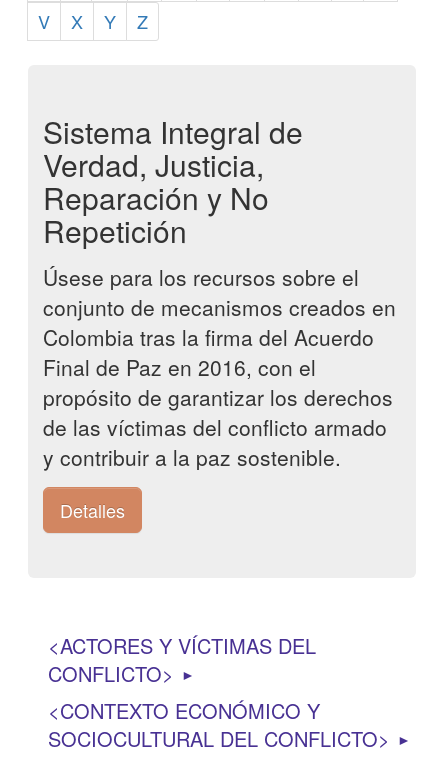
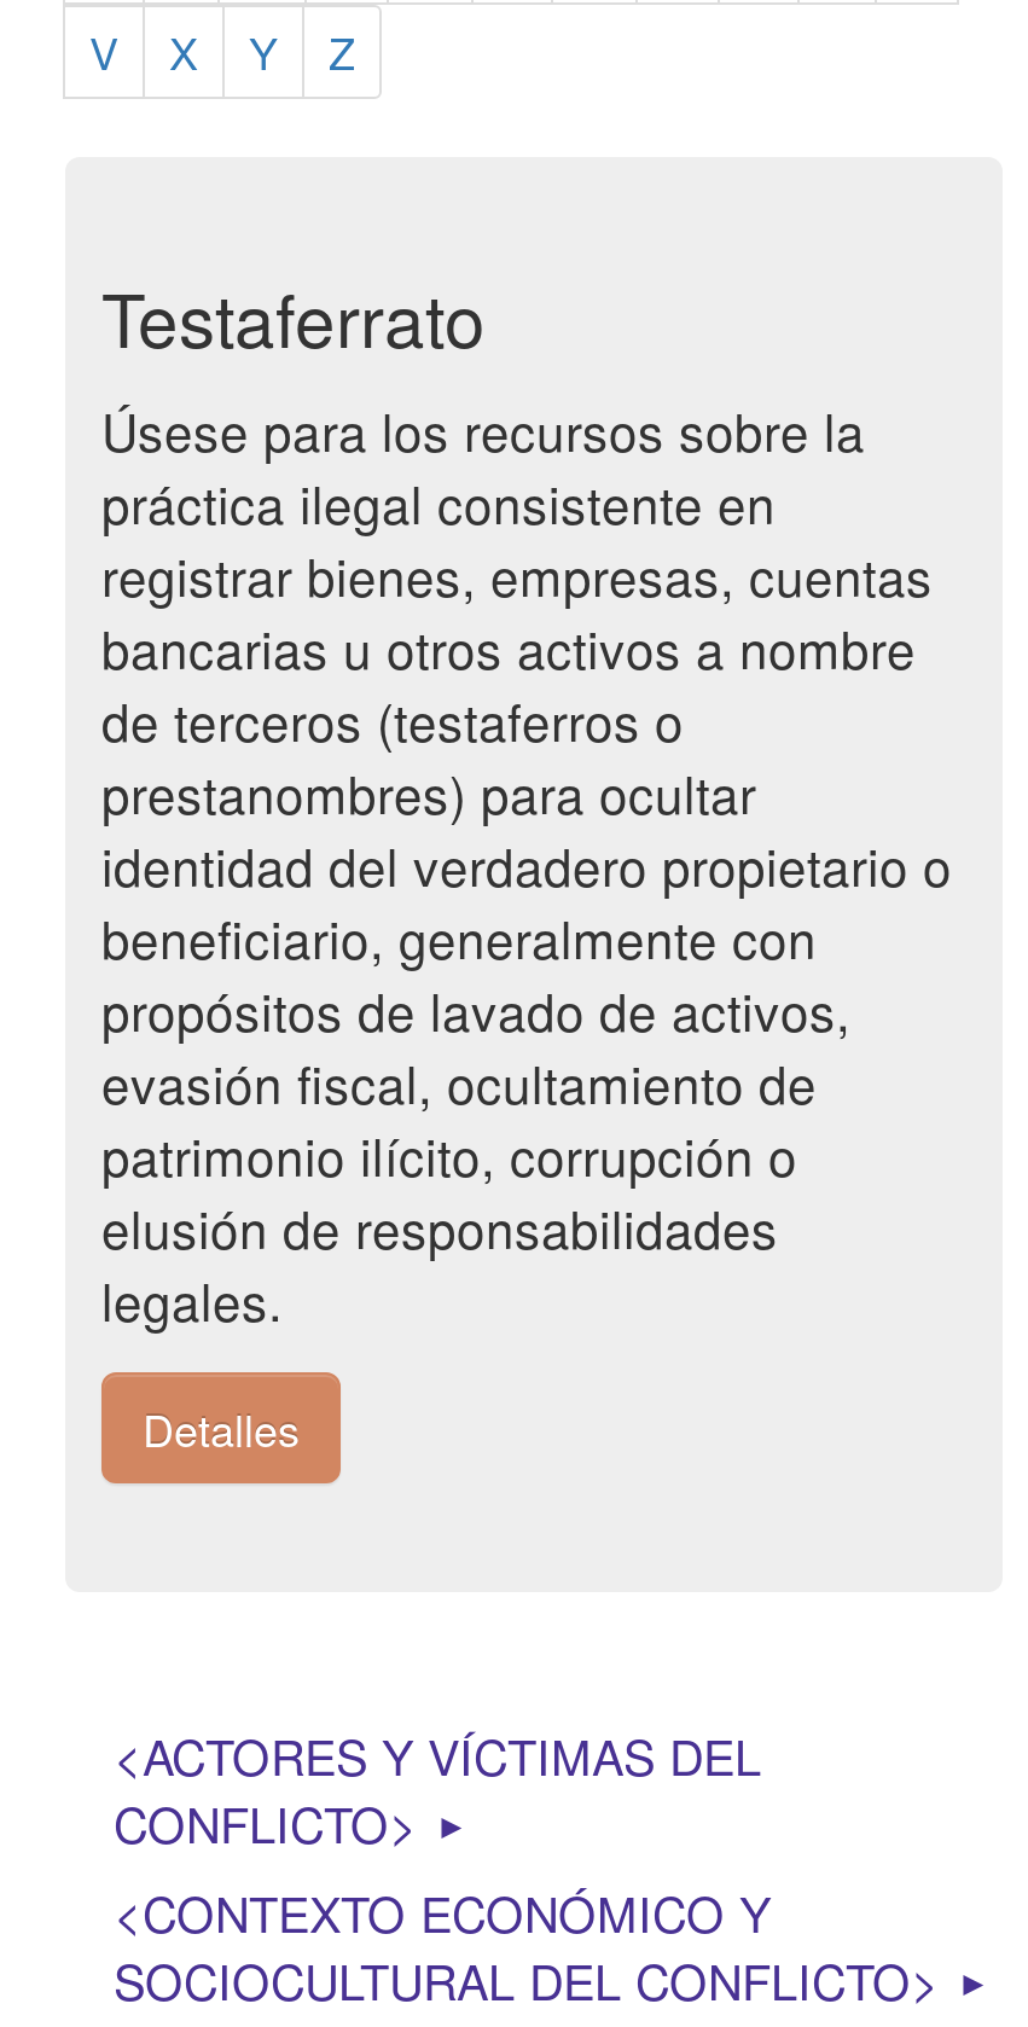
- Sistema Integral de
- Verdad, Justicia,
- Reparación y No
- Repetición
- Úsese para los recursos sobre el
- conjunto de mecanismos creados en
- Colombia tras la firma del Acuerdo
- Final de Paz en 2016, con el
- propósito de garantizar los derechos
- de las víctimas del conflicto armado
- y contribuir a la paz sostenible.
+ Testaferrato
+ Úsese para los recursos sobre la
+ práctica ilegal consistente en
+ registrar bienes, empresas, cuentas
+ bancarias u otros activos a nombre
+ de terceros (testaferros o
+ prestanombres) para ocultar
+ identidad del verdadero propietario o
+ beneficiario, generalmente con
+ propósitos de lavado de activos,
+ evasión fiscal, ocultamiento de
+ patrimonio ilícito, corrupción o
+ elusión de responsabilidades
+ legales.
